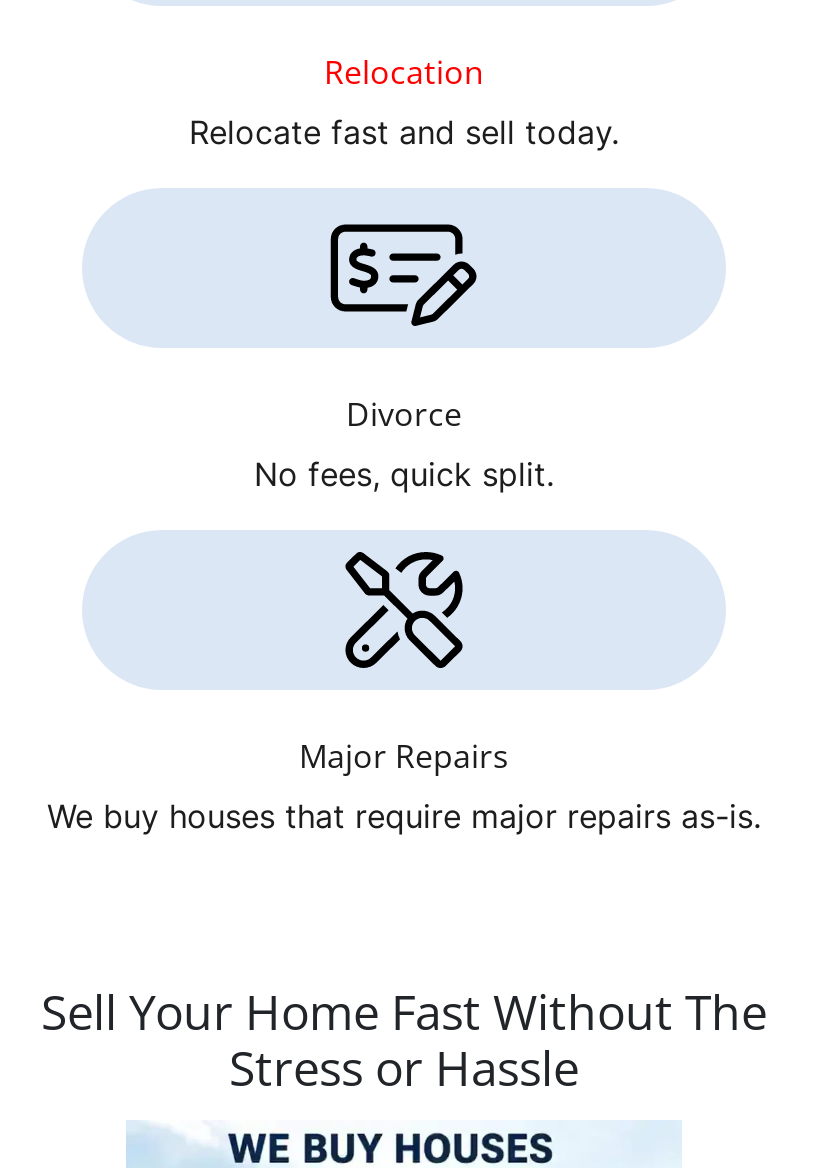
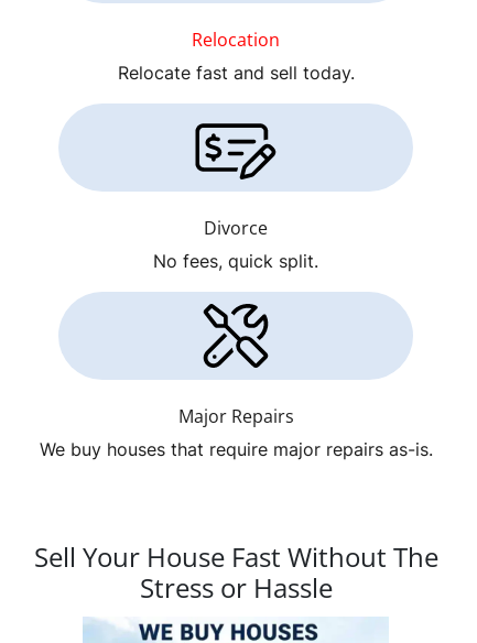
- Sell Your Home Fast Without The
+ Sell Your House Fast Without The
